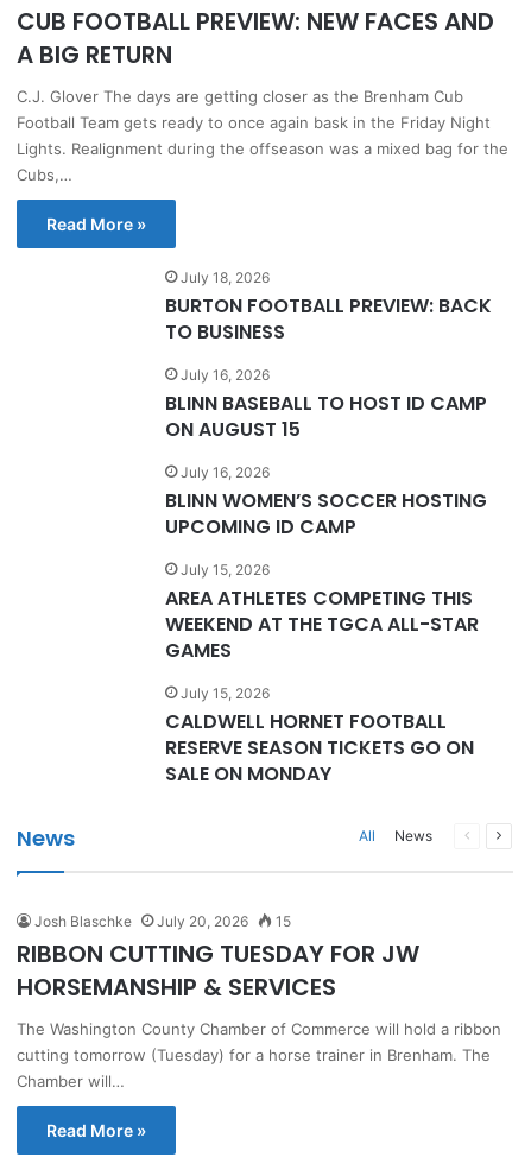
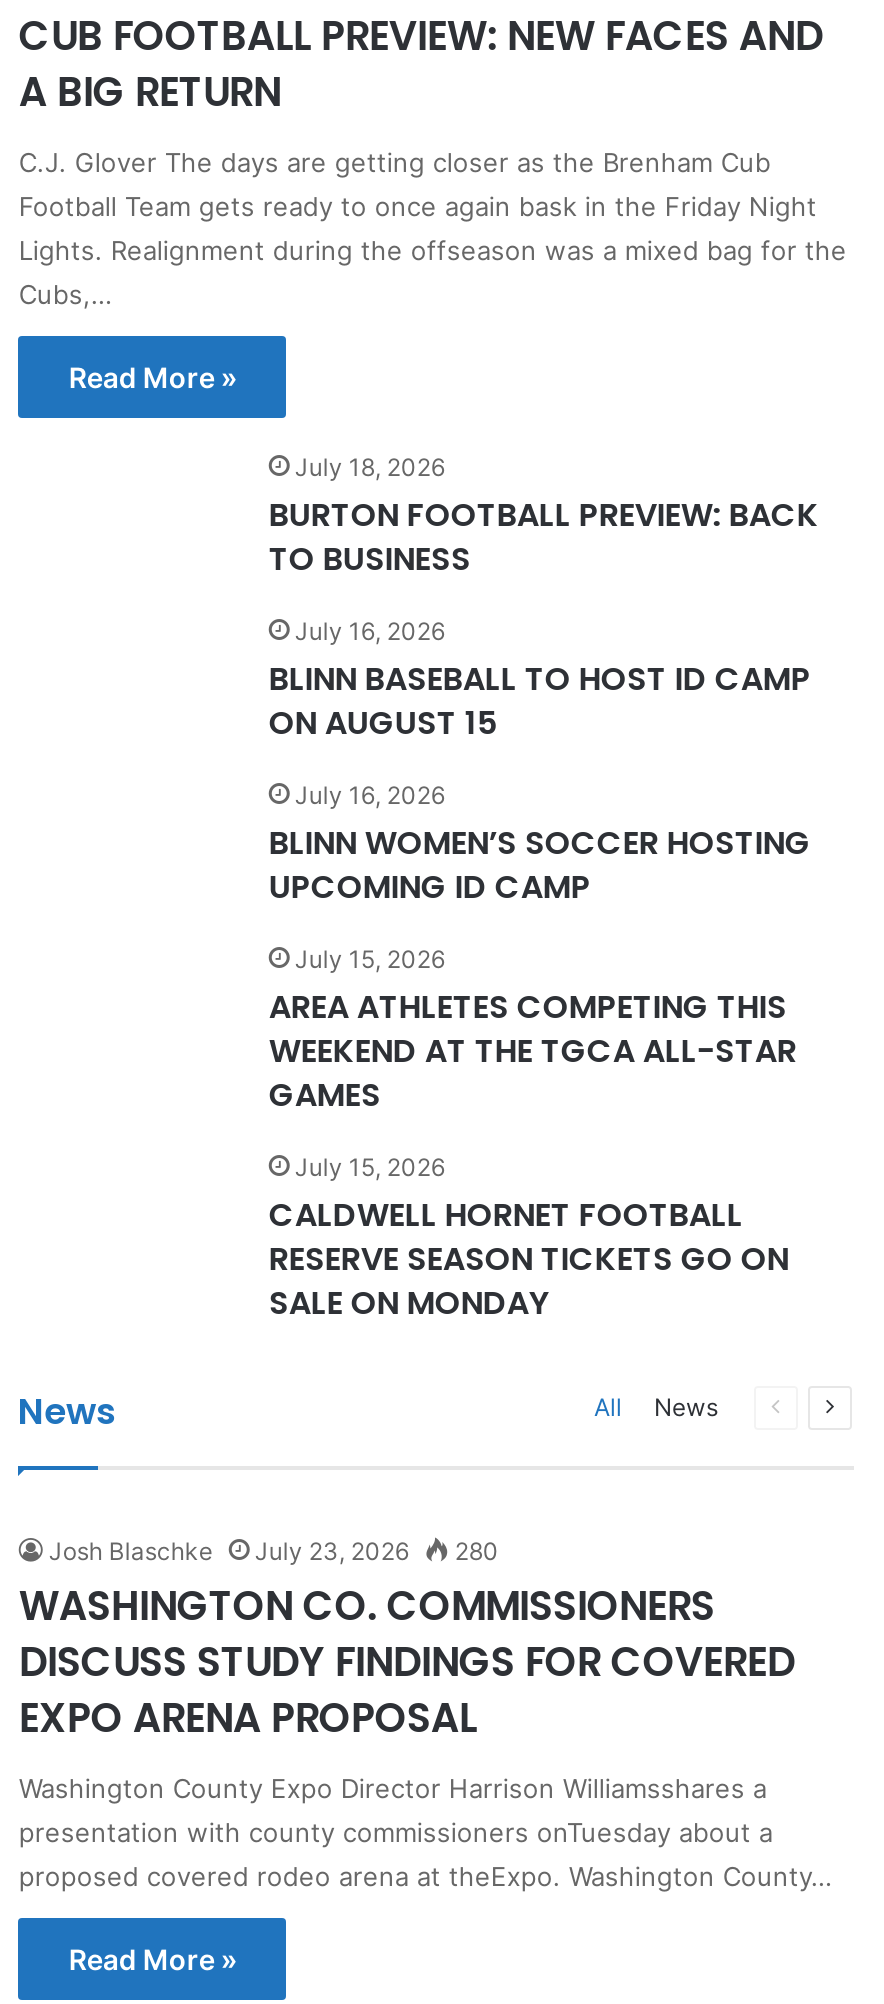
- July 20, 2026
- 15
- RIBBON CUTTING TUESDAY FOR JW
- HORSEMANSHIP & SERVICES
+ July 23, 2026
+ 280
+ WASHINGTON CO. COMMISSIONERS
+ DISCUSS STUDY FINDINGS FOR COVERED
+ EXPO ARENA PROPOSAL

- The Washington County Chamber of Commerce will hold a ribbon
- cutting tomorrow (Tuesday) for a horse trainer in Brenham. The
- Chamber will…
+ Washington County Expo Director Harrison Williamsshares a
+ presentation with county commissioners onTuesday about a
+ proposed covered rodeo arena at theExpo. Washington County…
